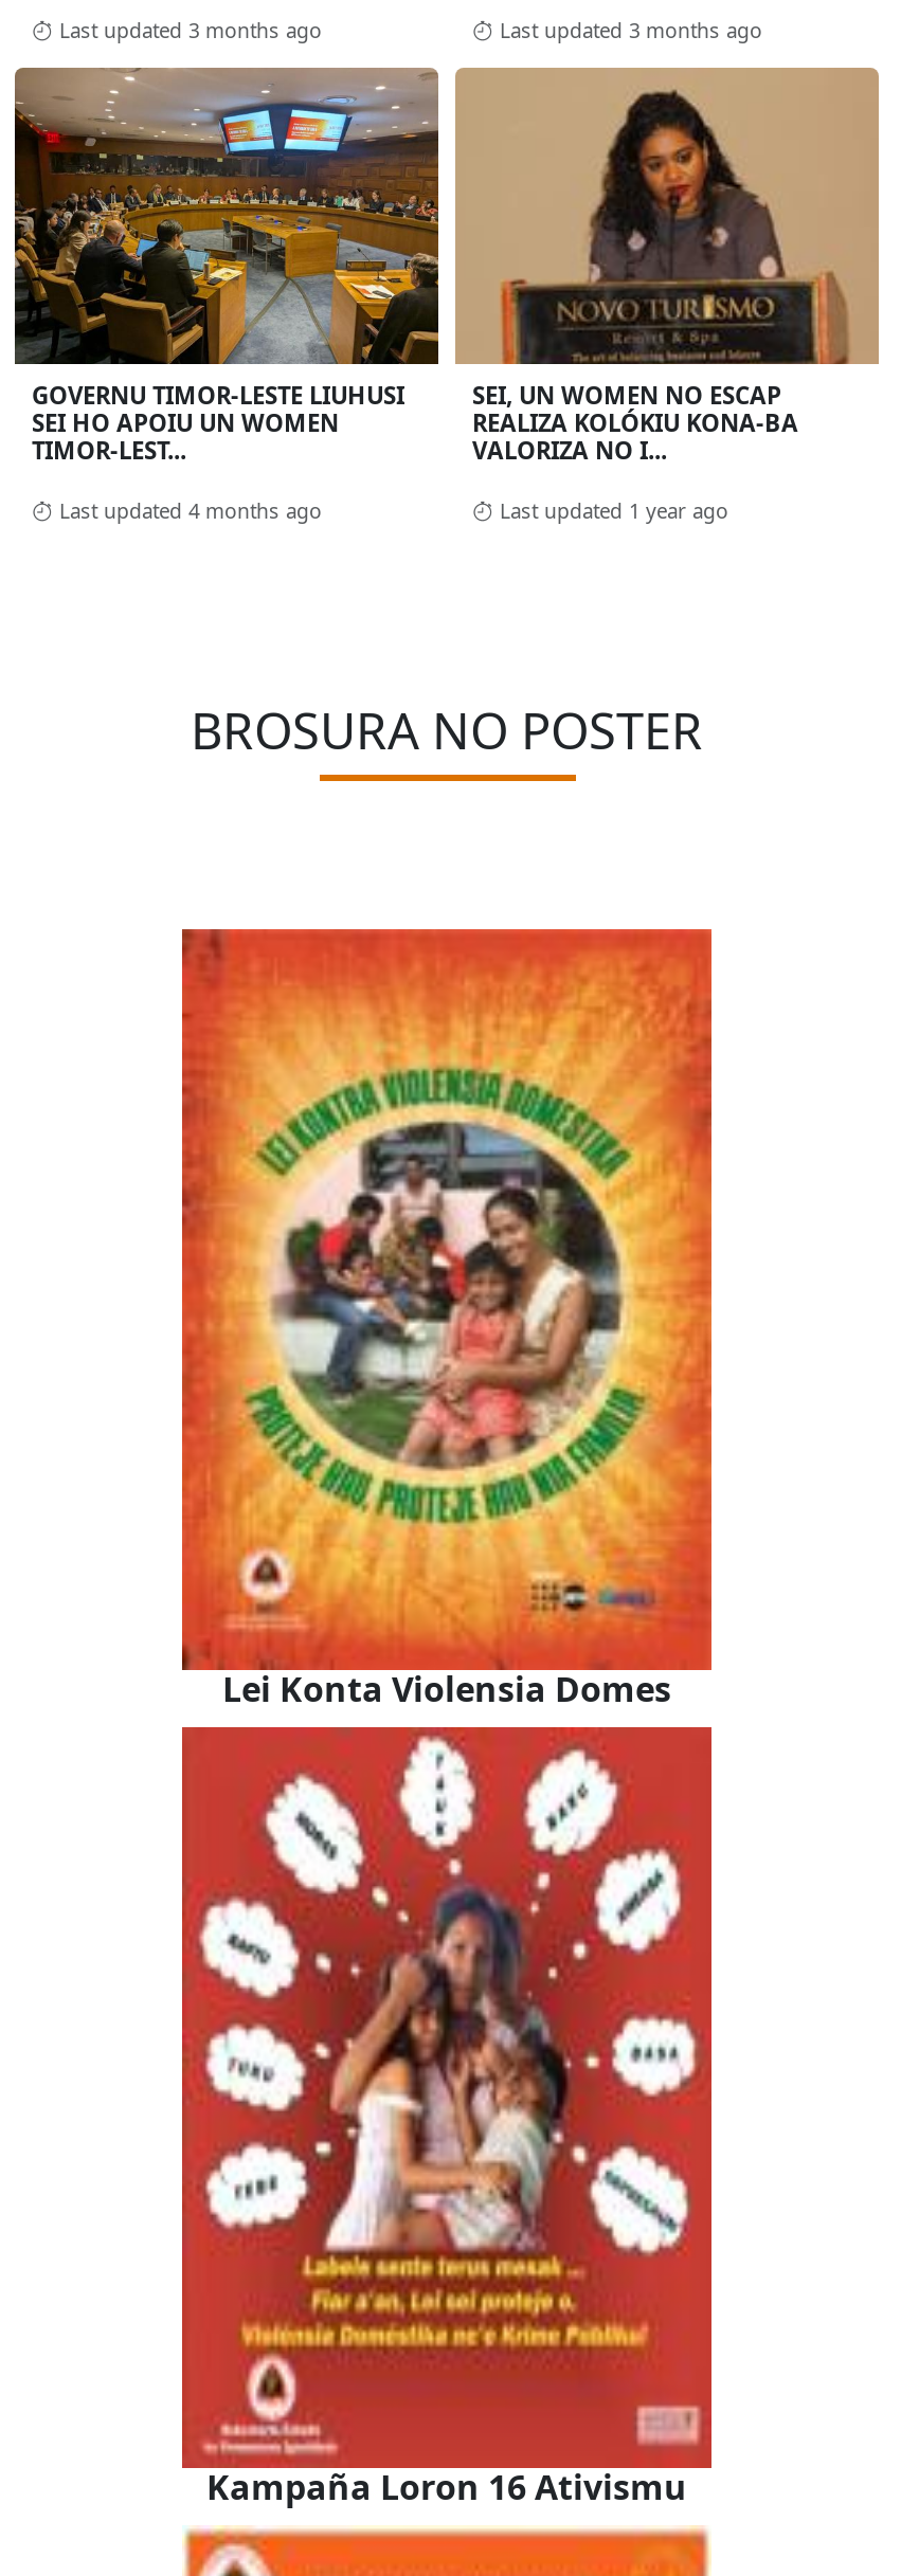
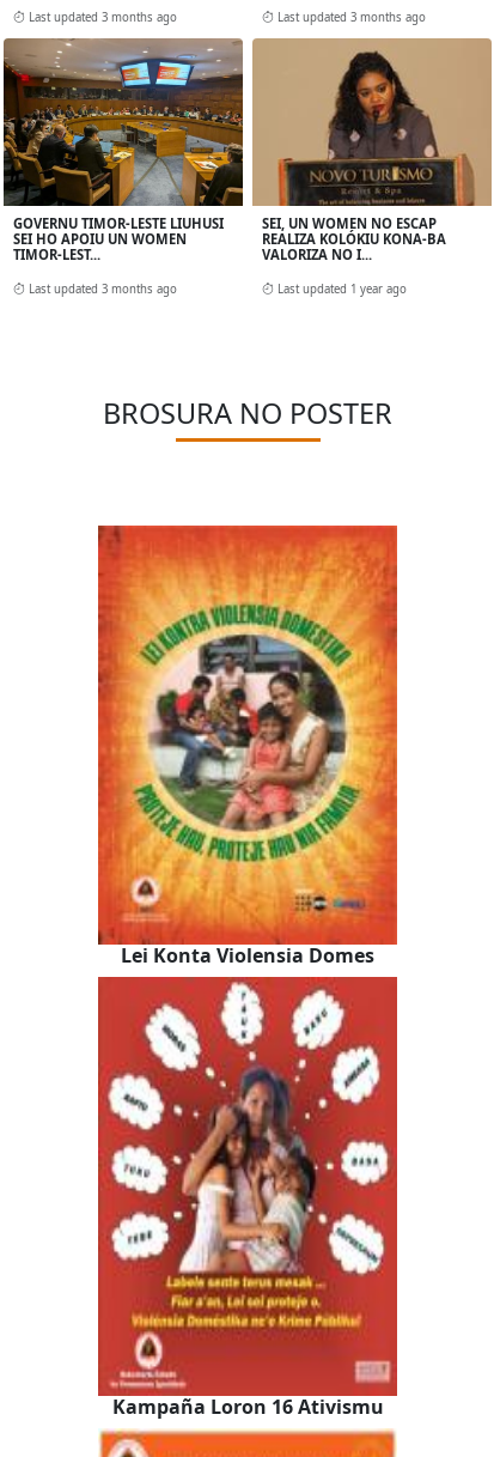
- Last updated 4 months ago
+ Last updated 3 months ago
